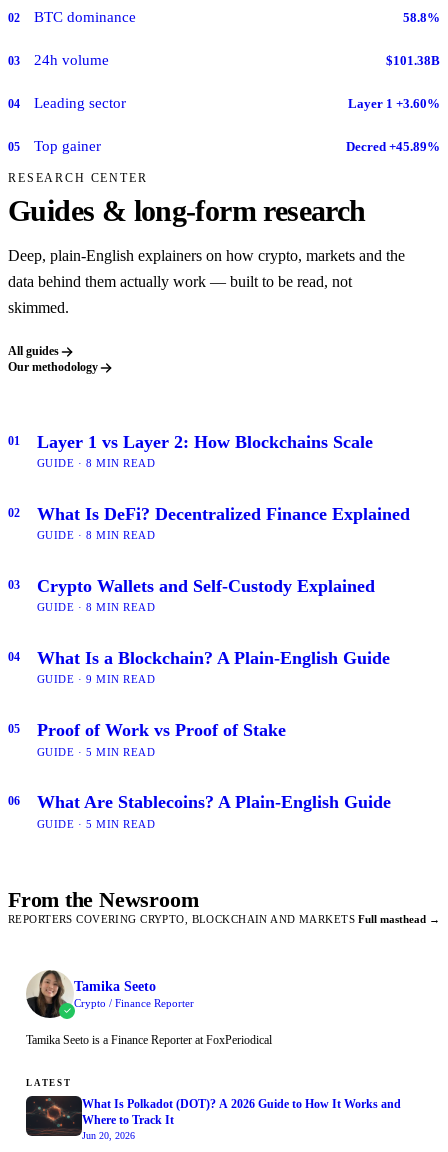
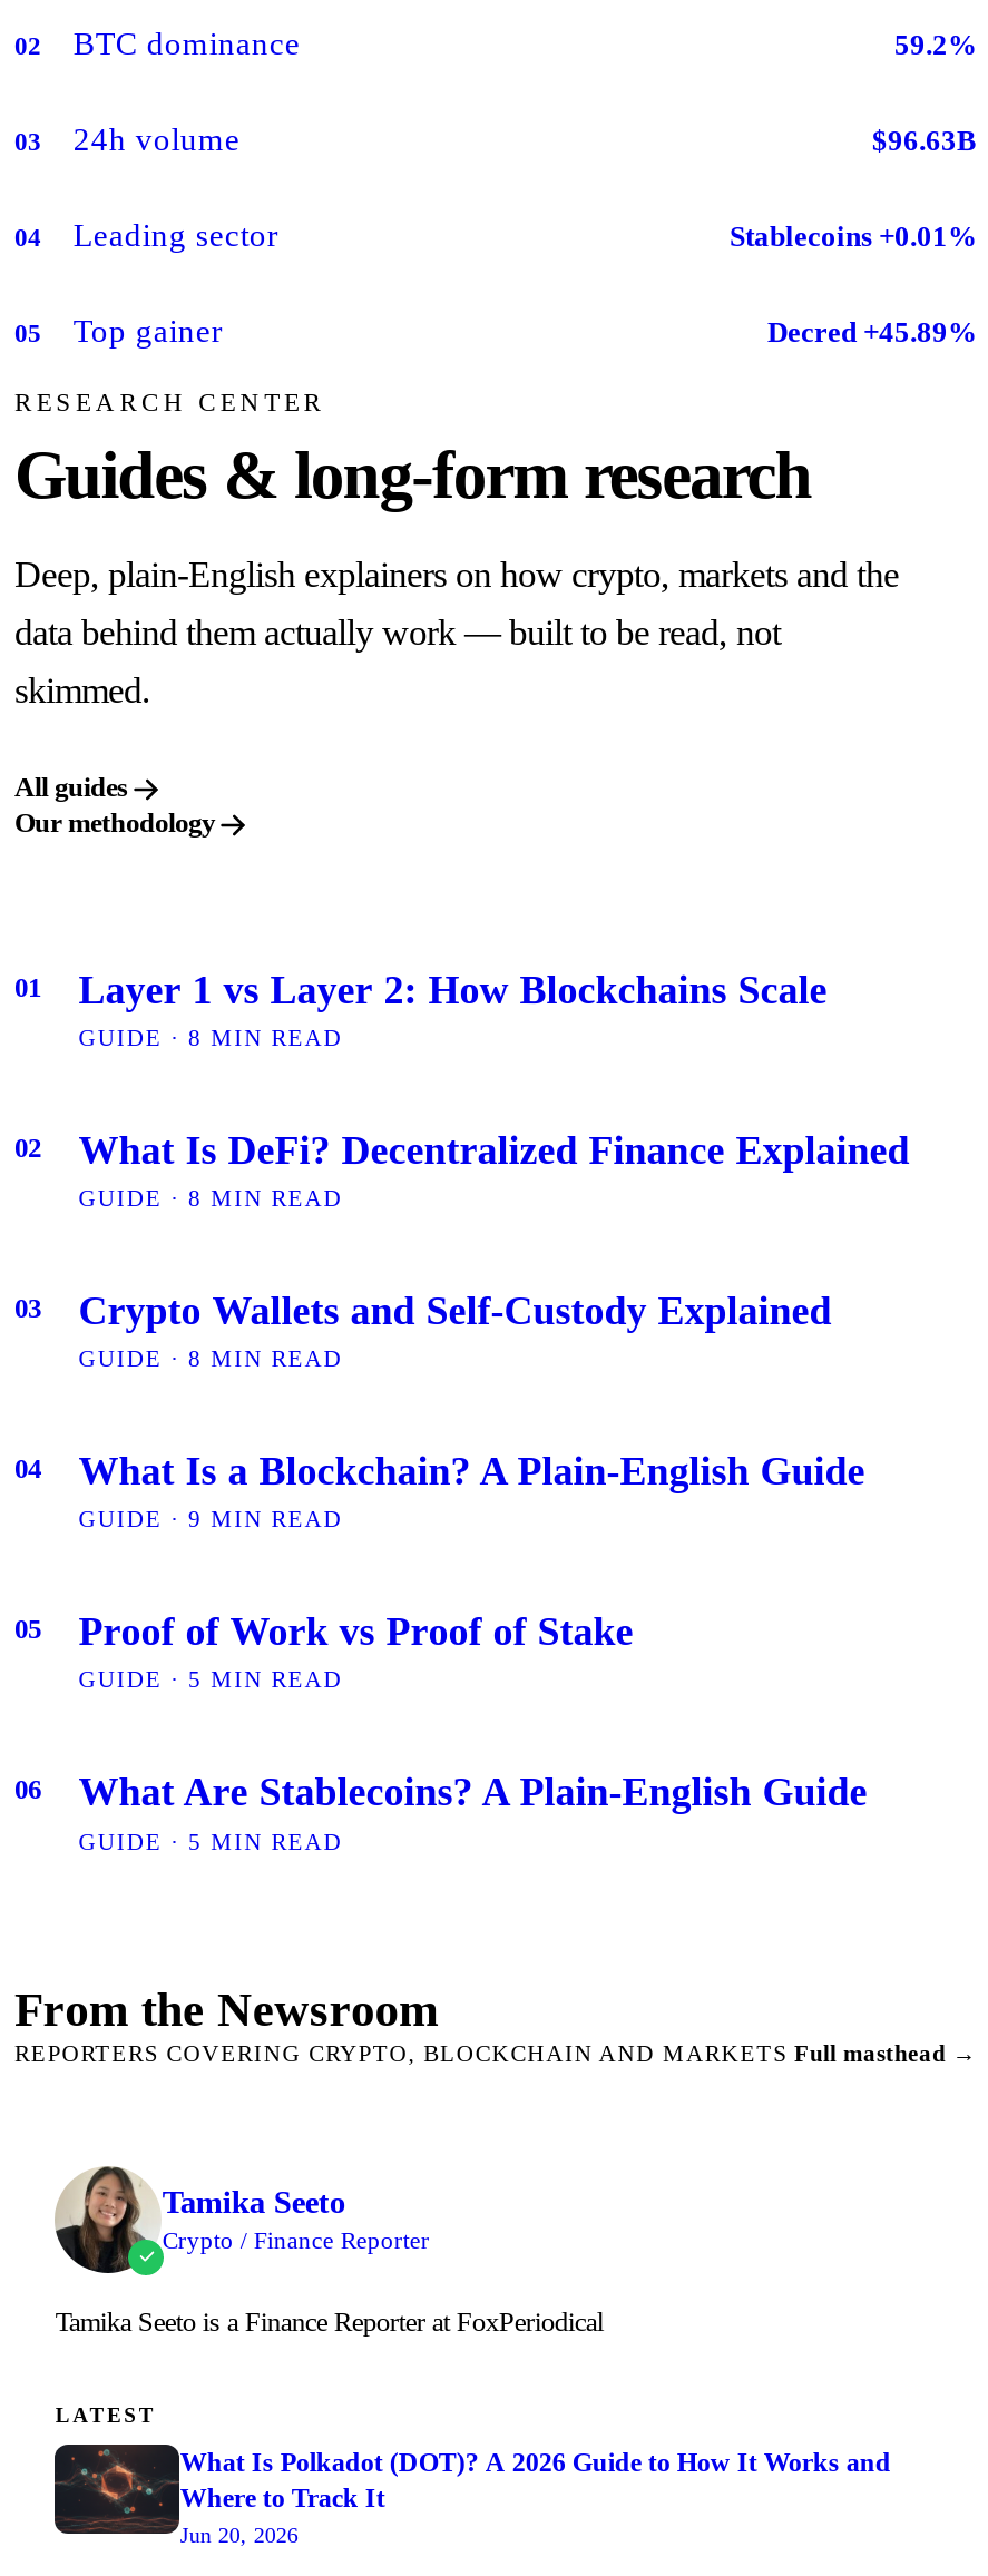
- 58.8%
+ 59.2%

- $101.38B
+ $96.63B

- Layer 1 +3.60%
+ Stablecoins +0.01%
